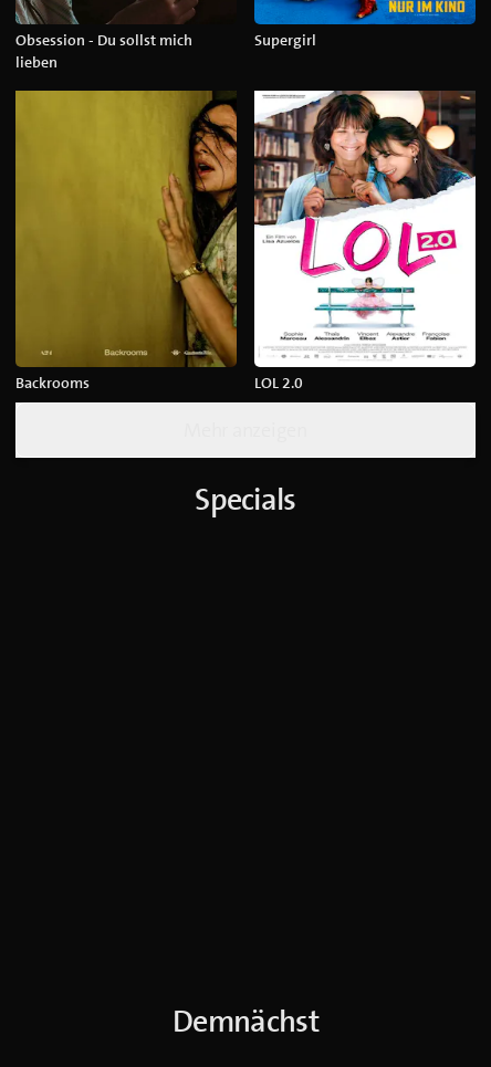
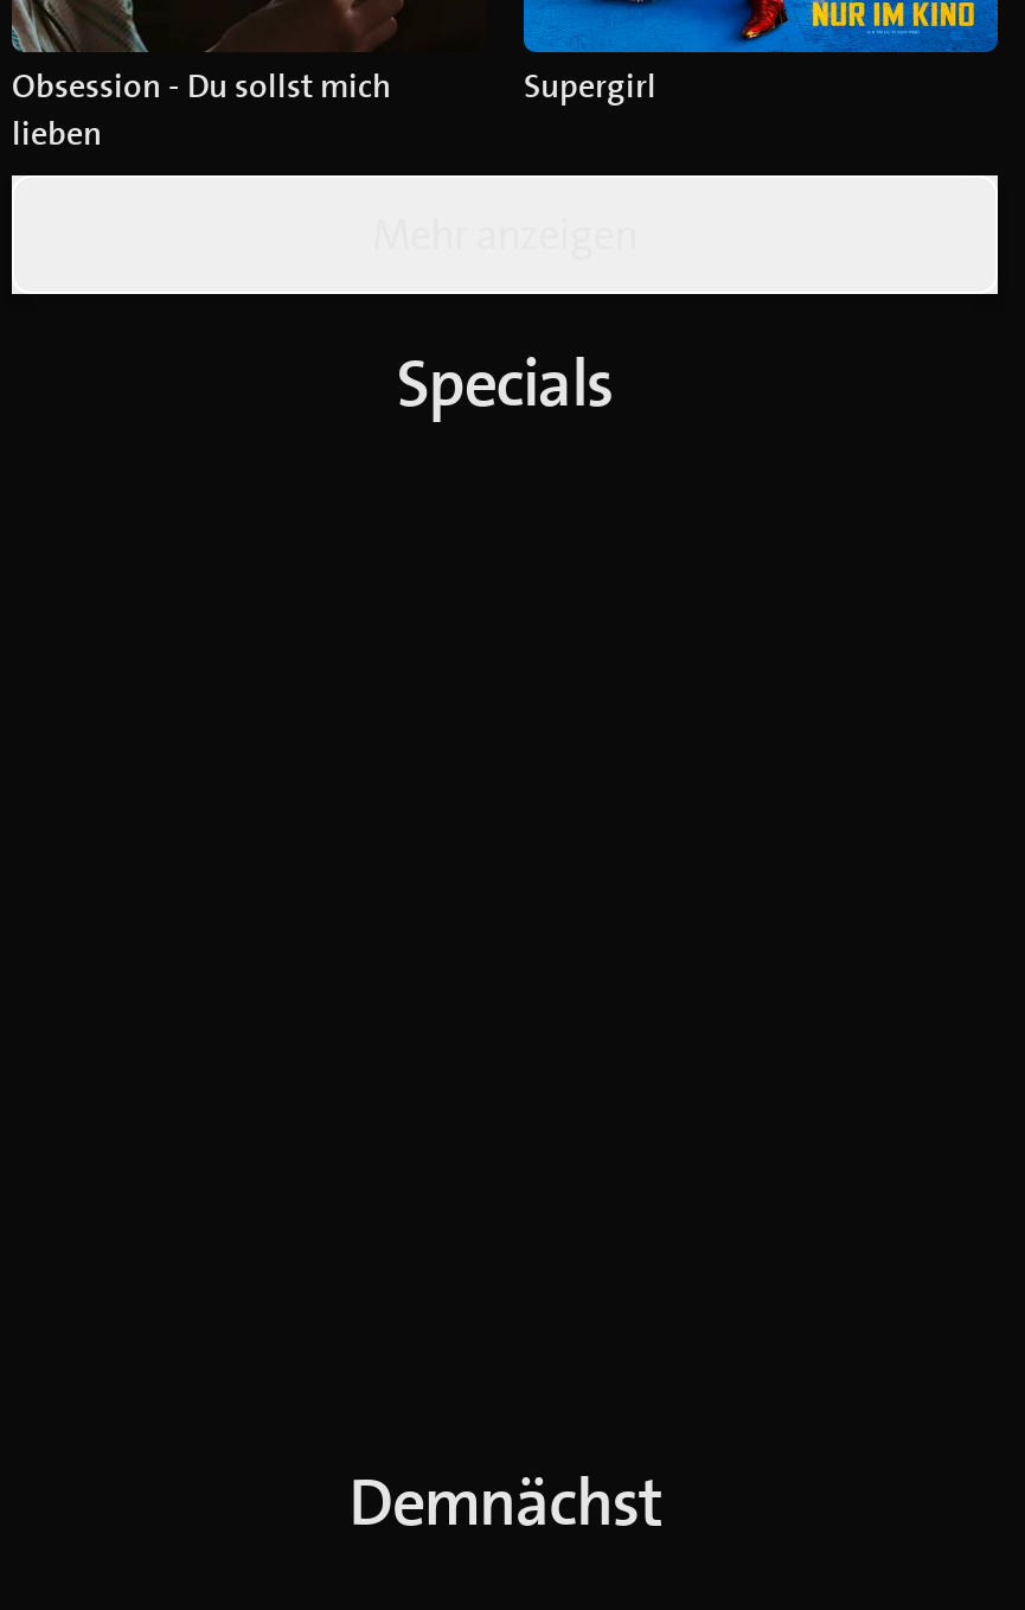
- [image]
- Backrooms
- LOL 2.0

- [image]
